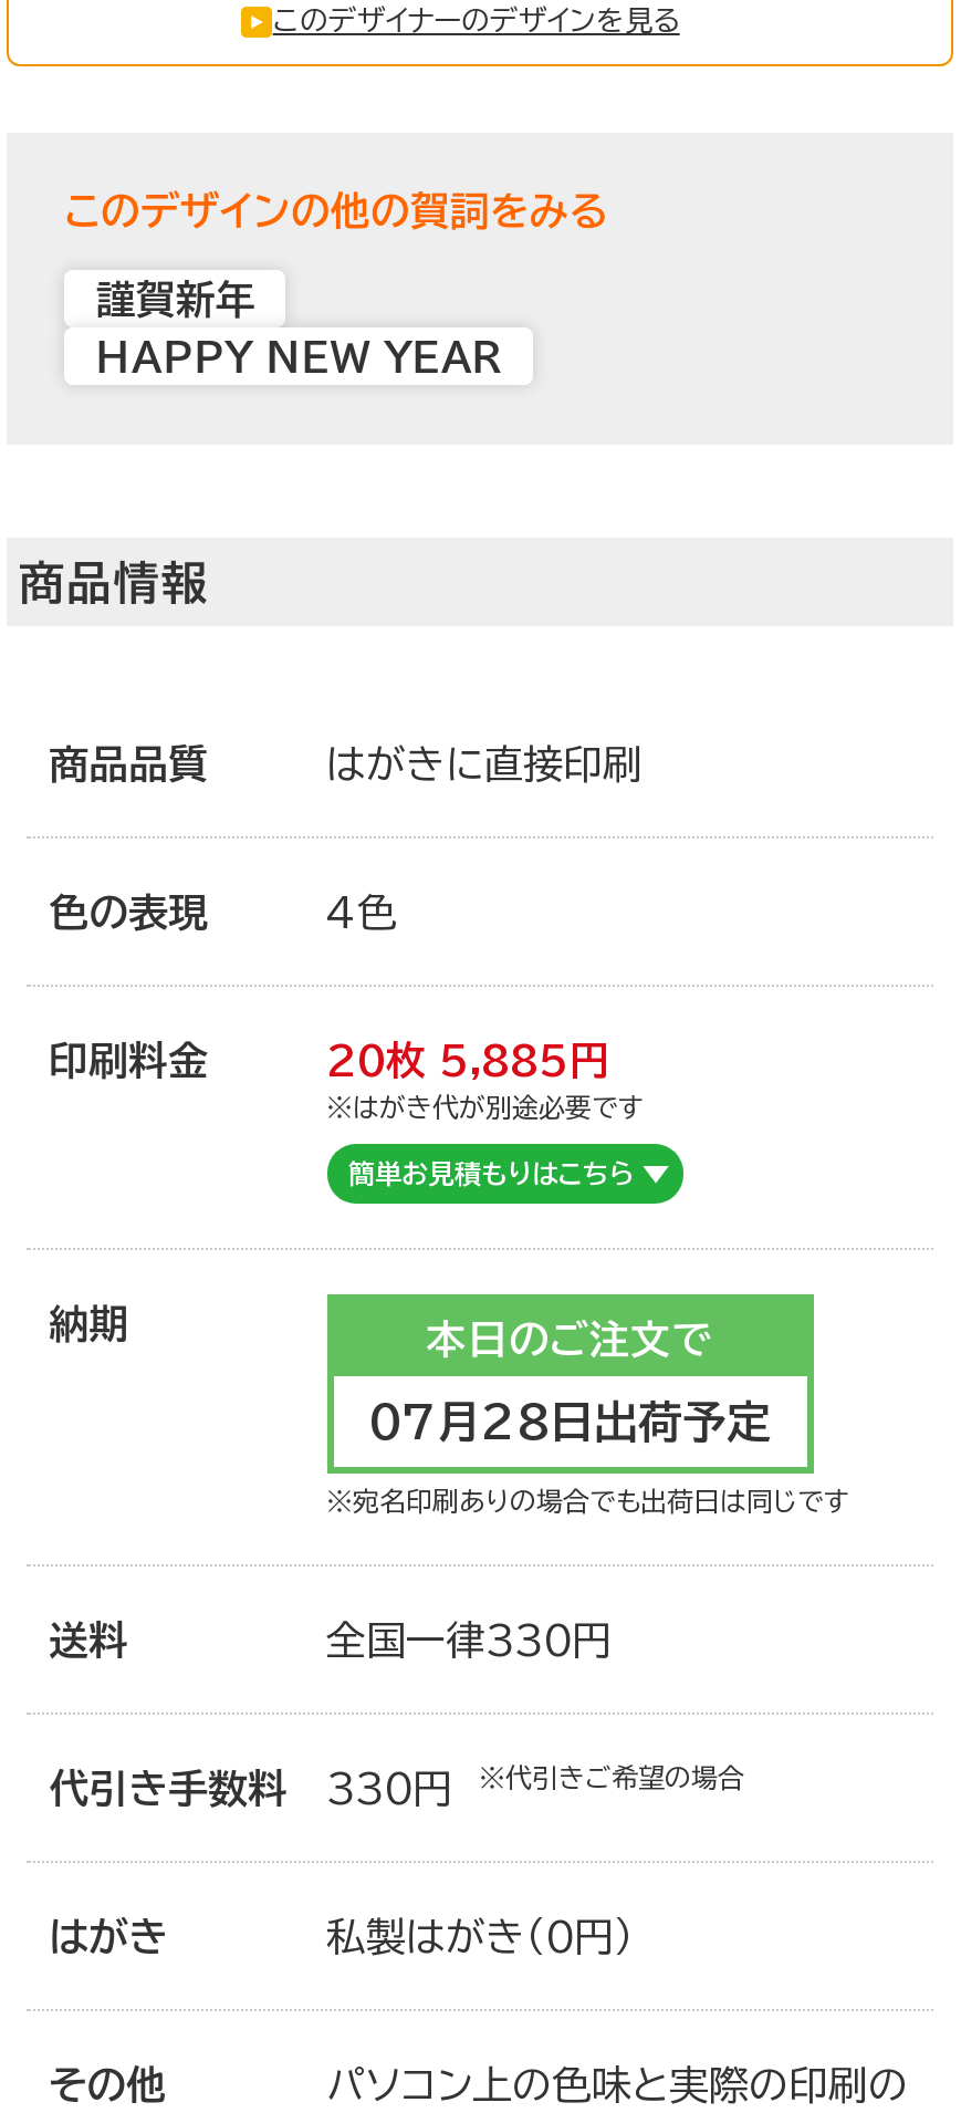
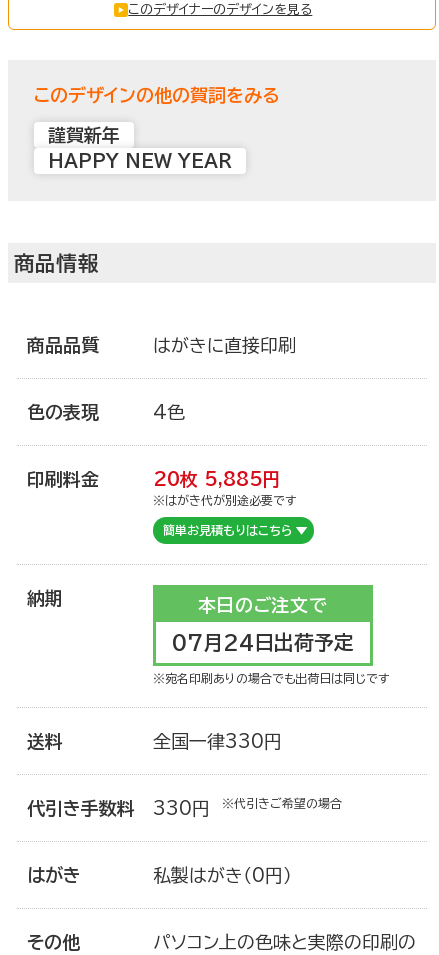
- 07月28日出荷予定
+ 07月24日出荷予定
